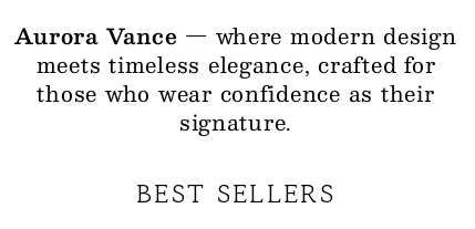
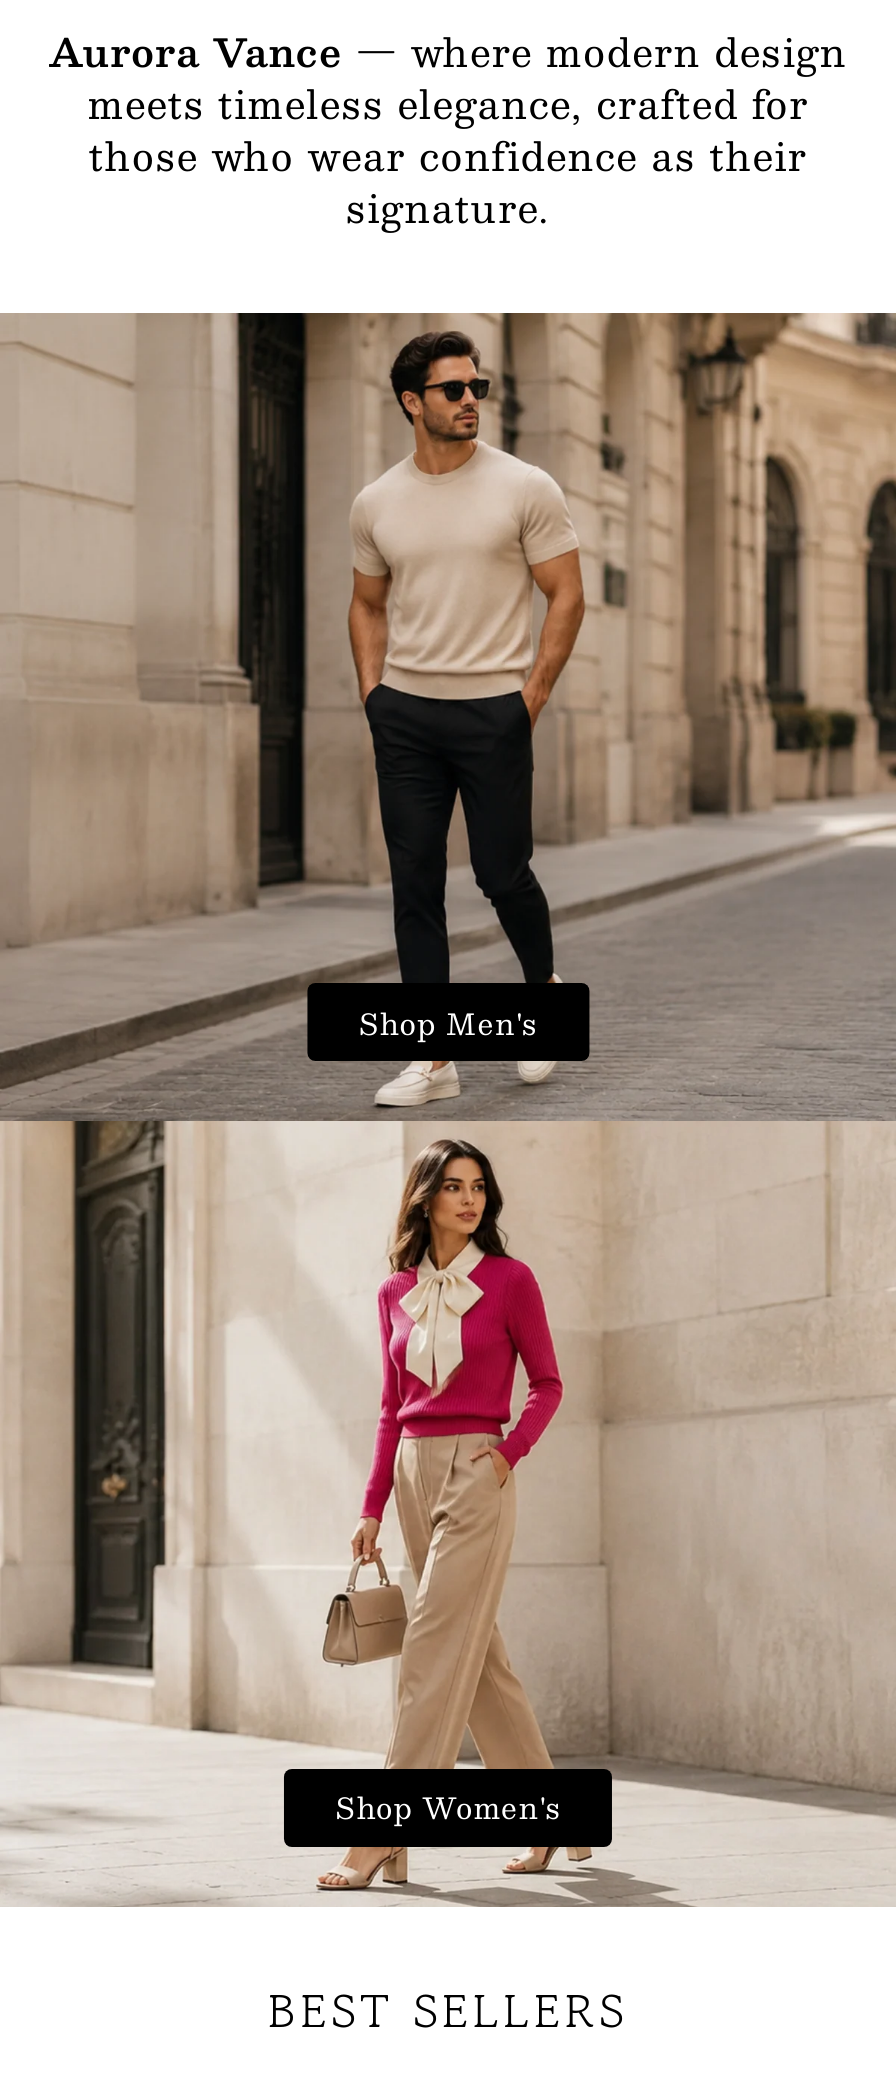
+ [image]
+ Shop Men's

+ Shop Women's
